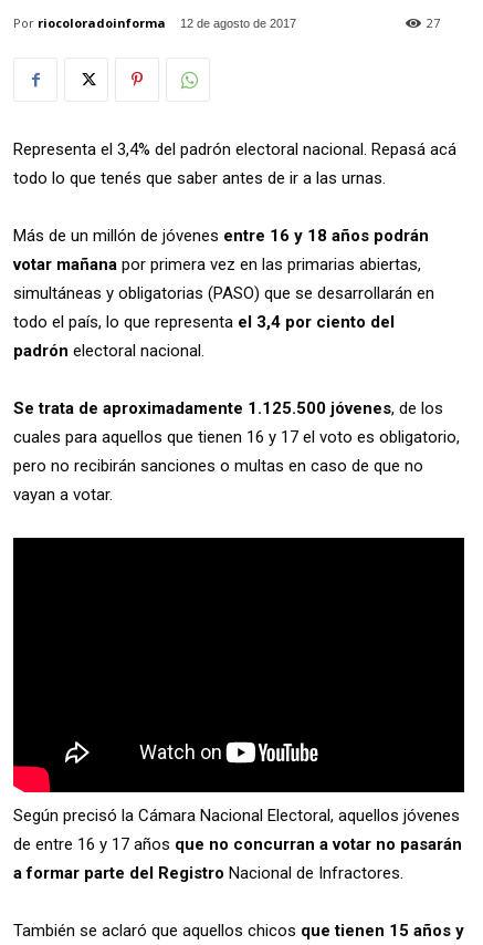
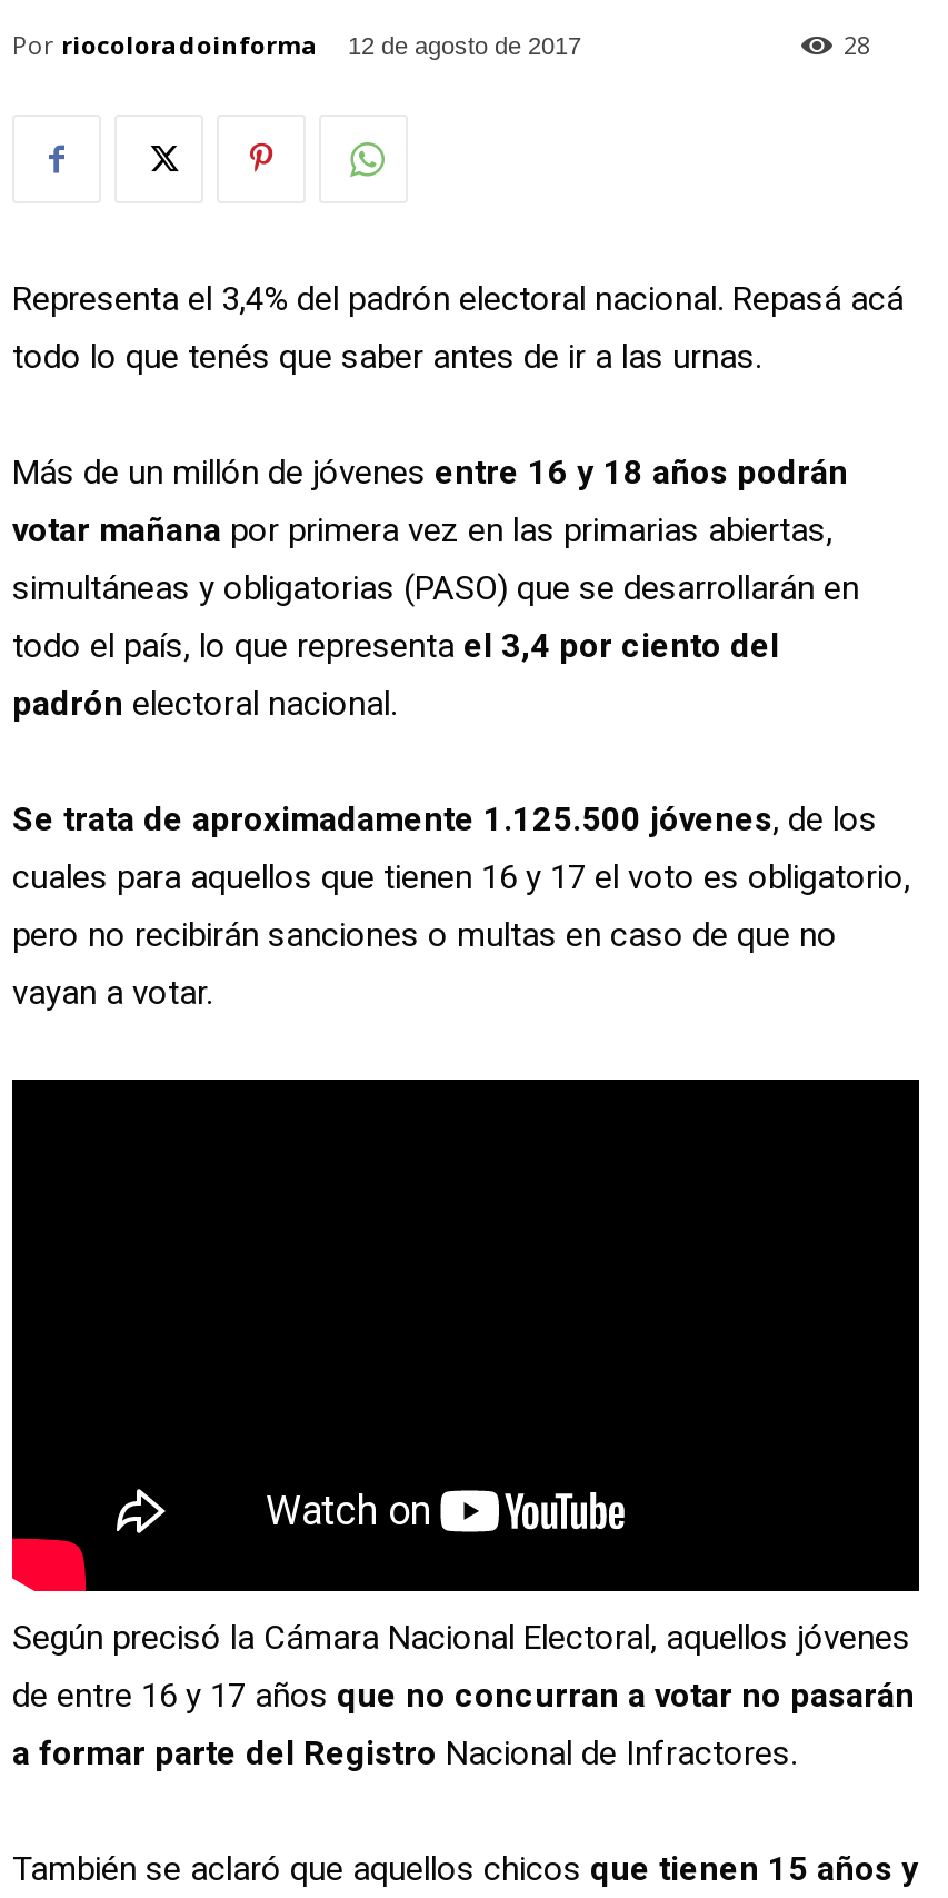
- 27
+ 28
